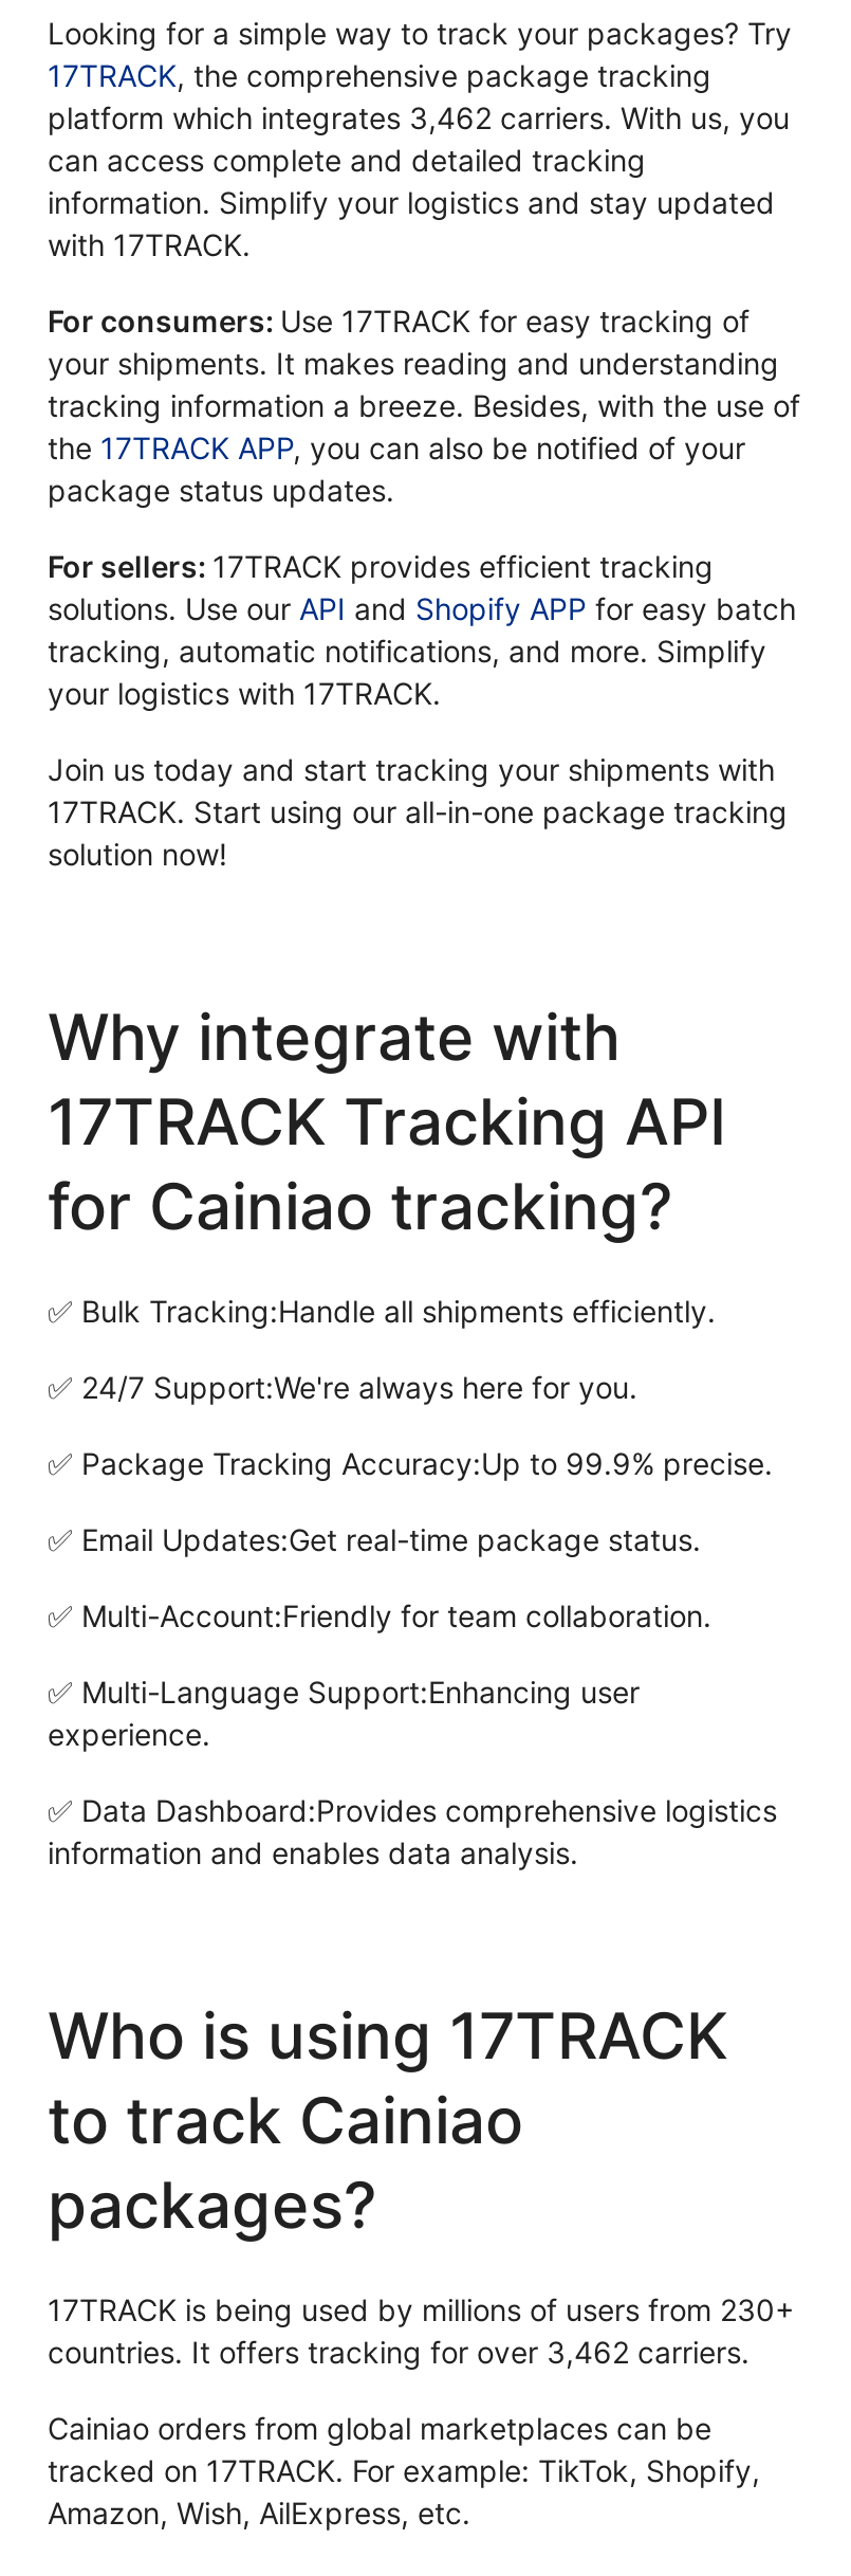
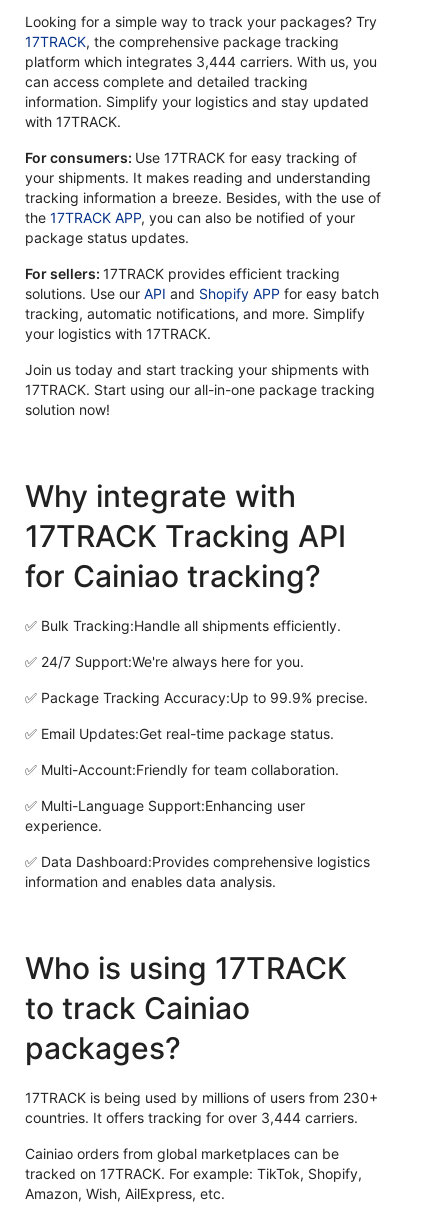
- platform which integrates 3,462 carriers. With us, you
+ platform which integrates 3,444 carriers. With us, you

- countries. It offers tracking for over 3,462 carriers.
+ countries. It offers tracking for over 3,444 carriers.
